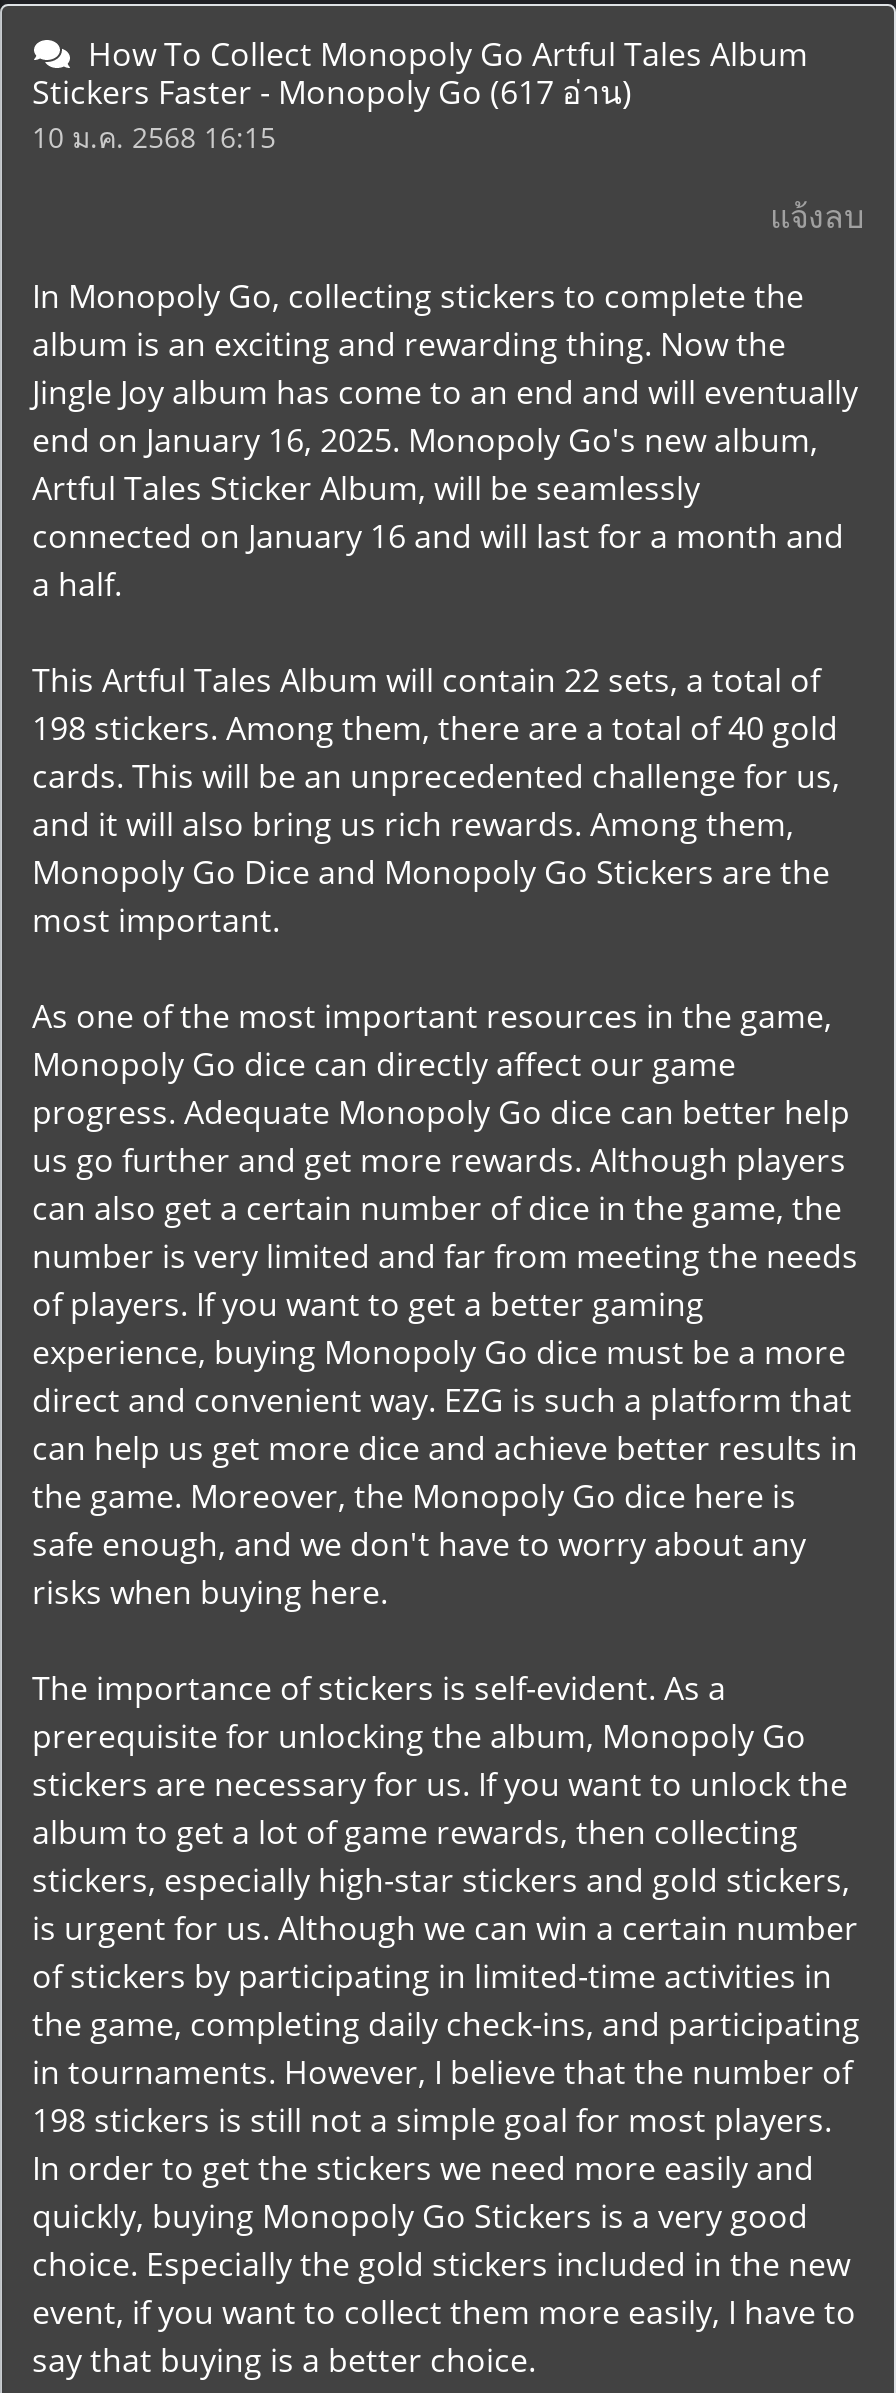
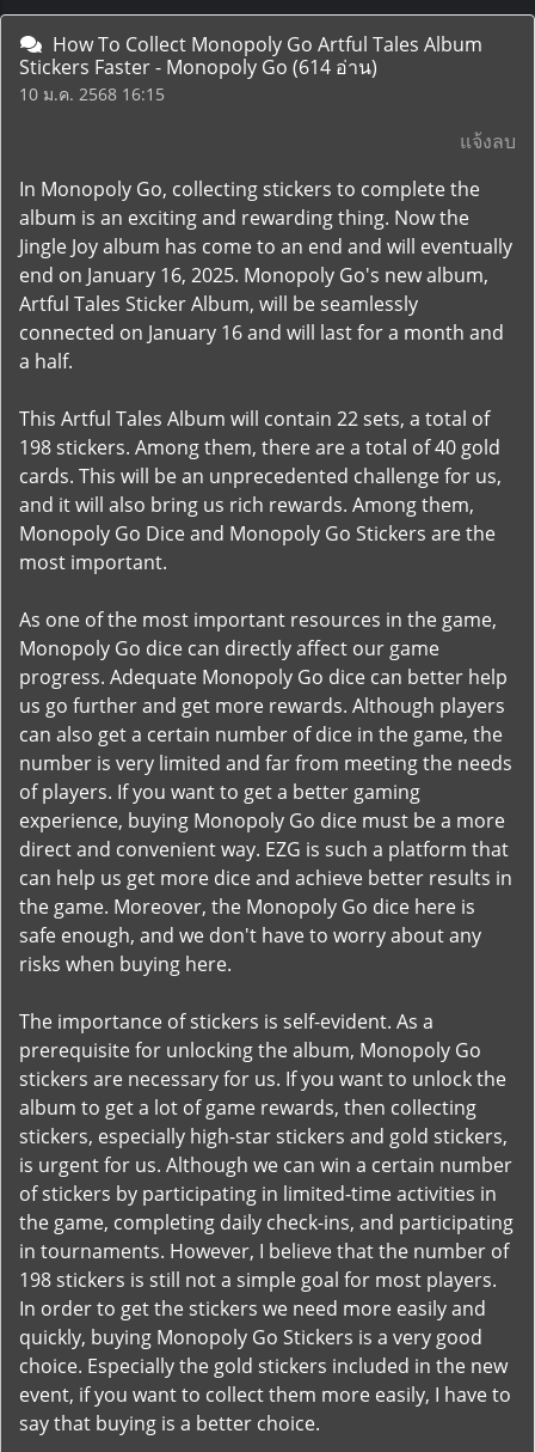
- Stickers Faster - Monopoly Go (617 อ่าน)
+ Stickers Faster - Monopoly Go (614 อ่าน)
